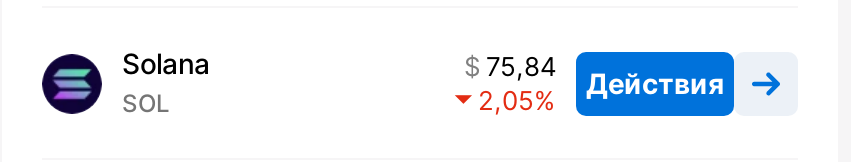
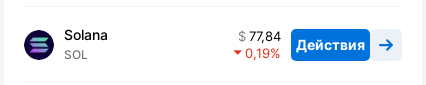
- 75,84 Действия
+ 77,84 Действия

- 2,05
+ 0,19
